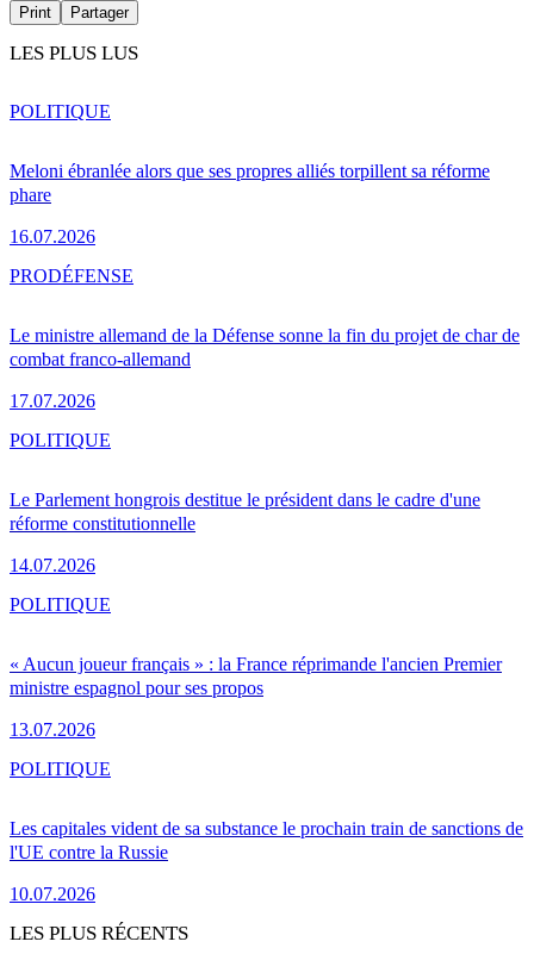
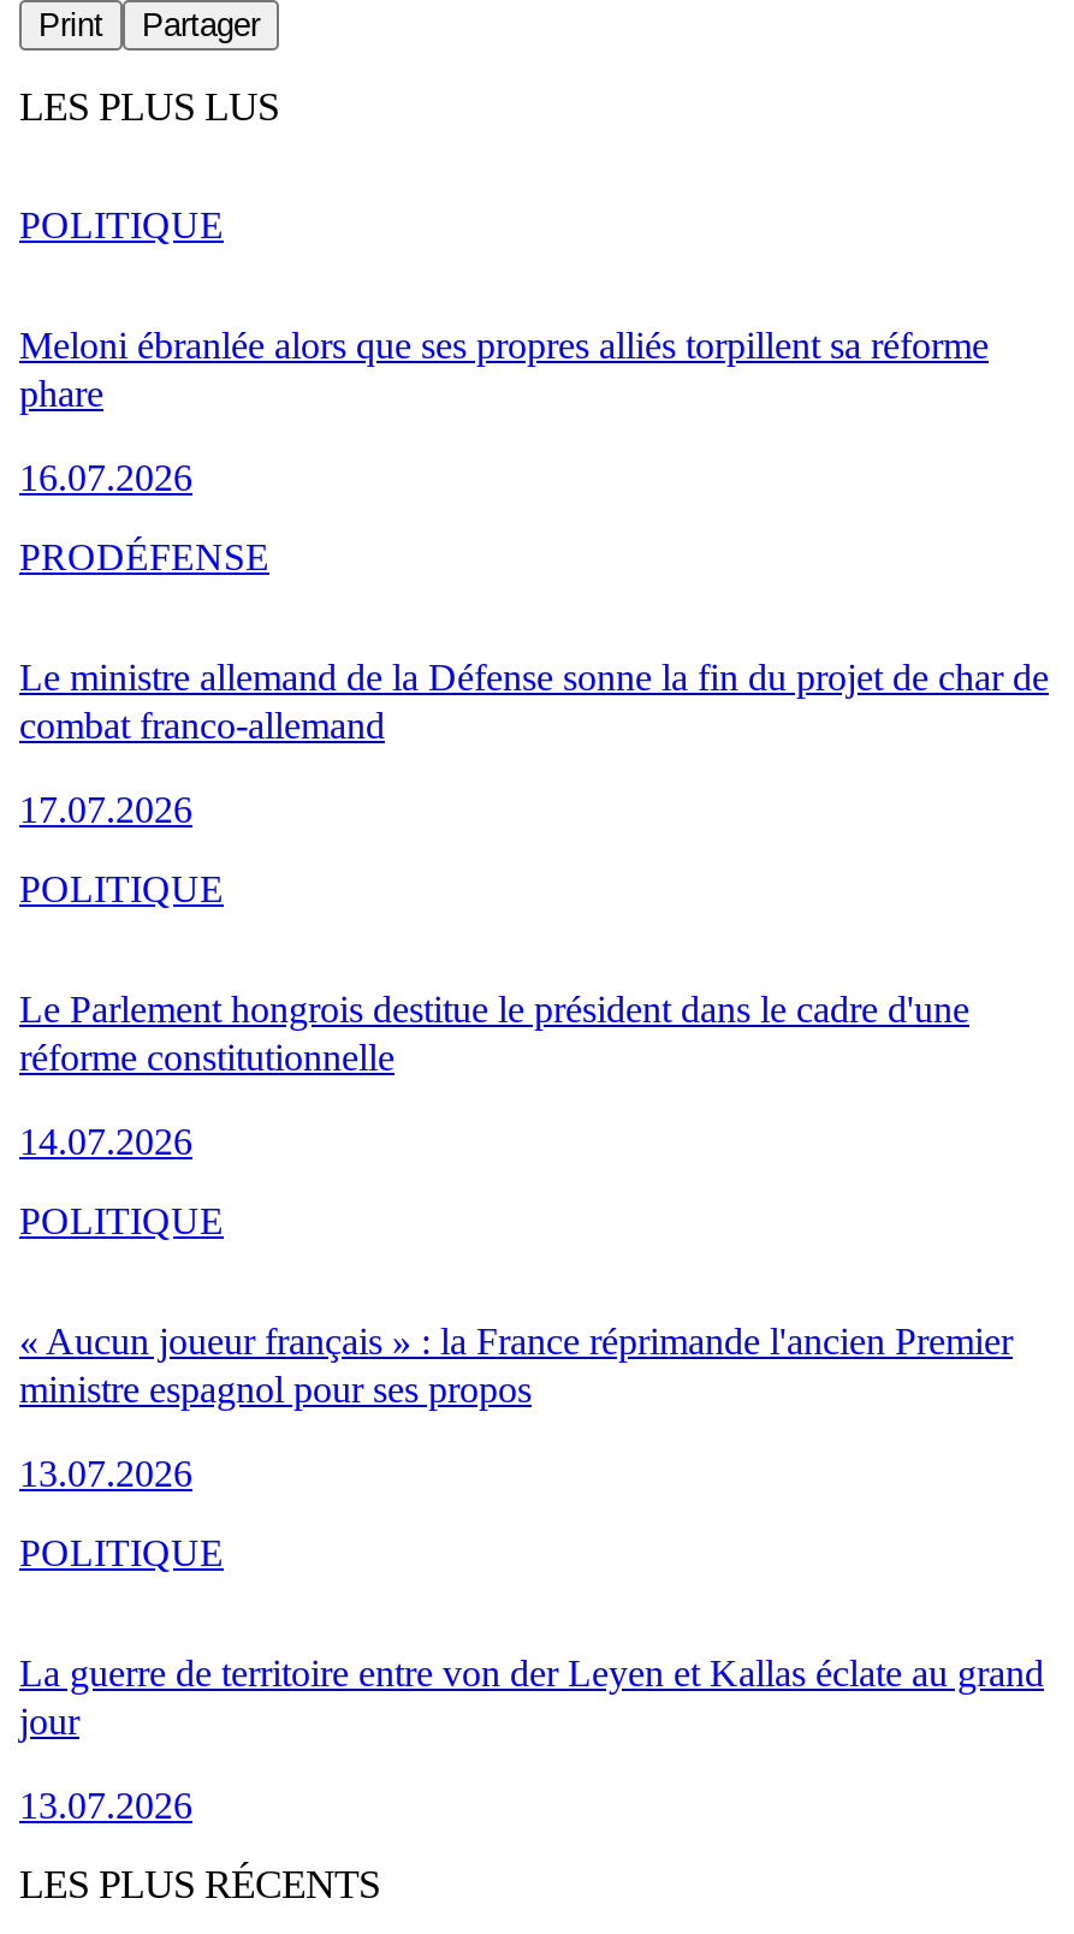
- Les capitales vident de sa substance le prochain train de sanctions de
- l'UE contre la Russie
+ La guerre de territoire entre von der Leyen et Kallas éclate au grand
+ jour

- 10.07.2026
+ 13.07.2026
